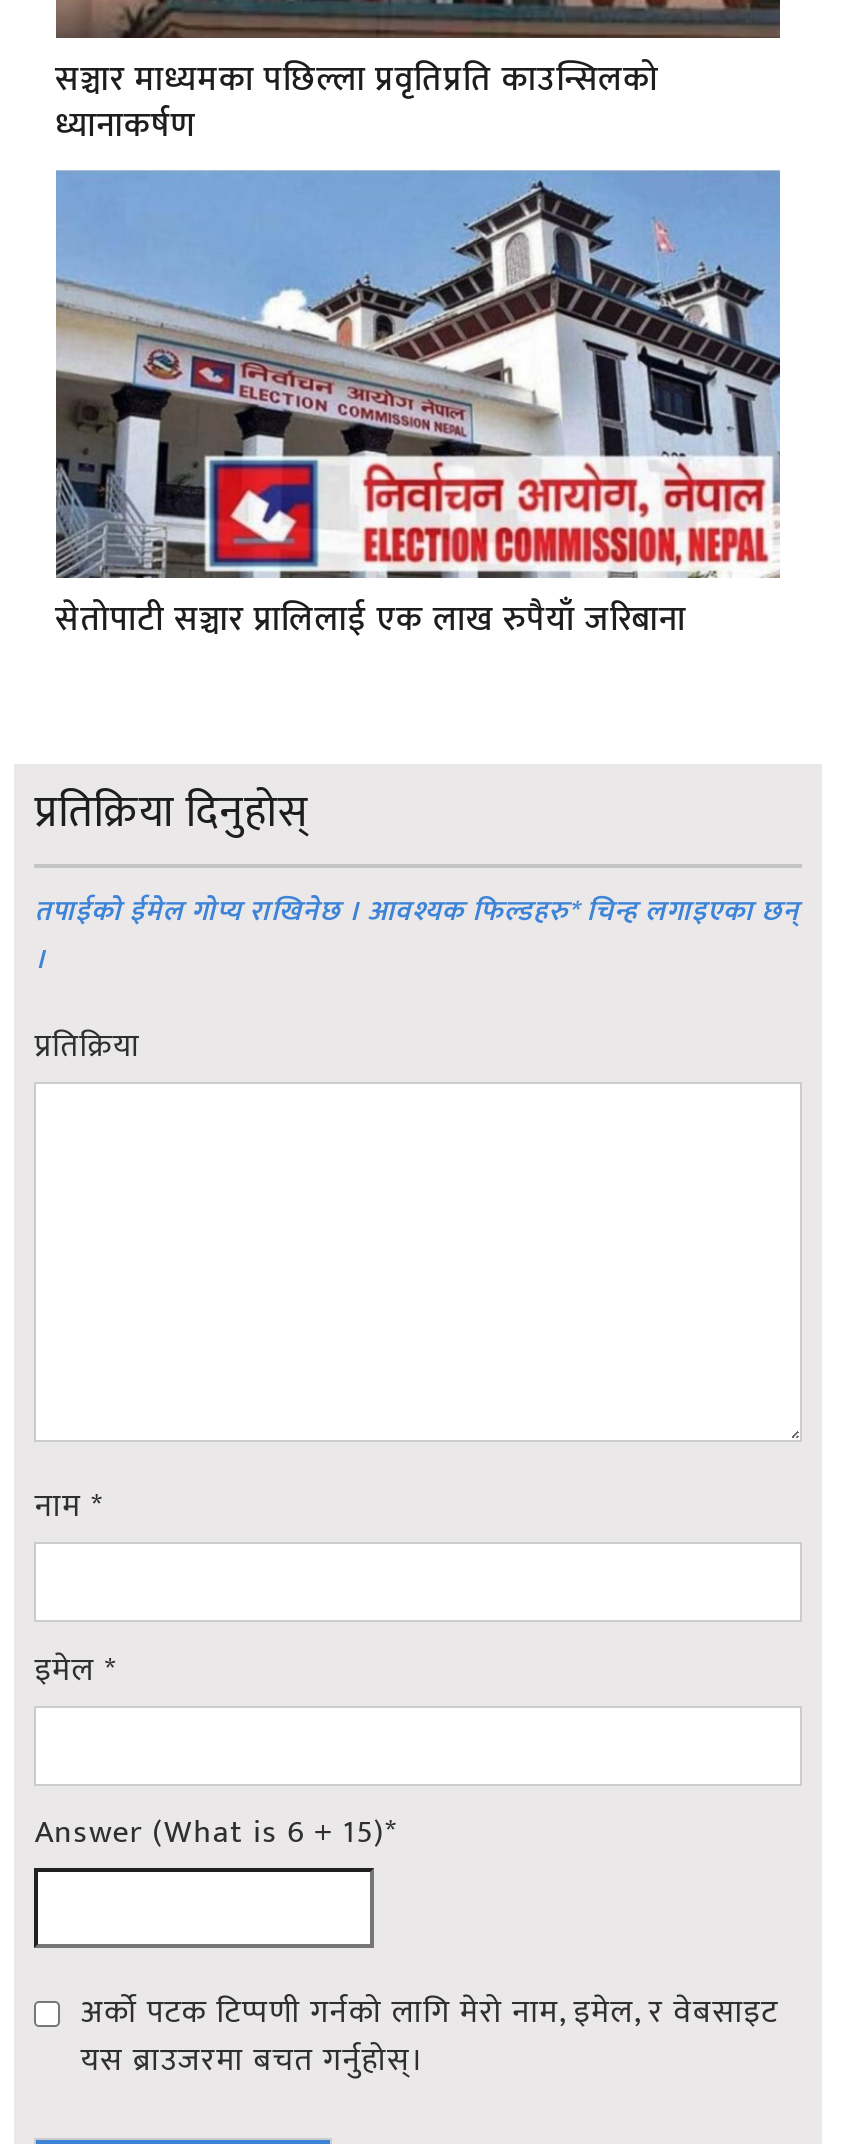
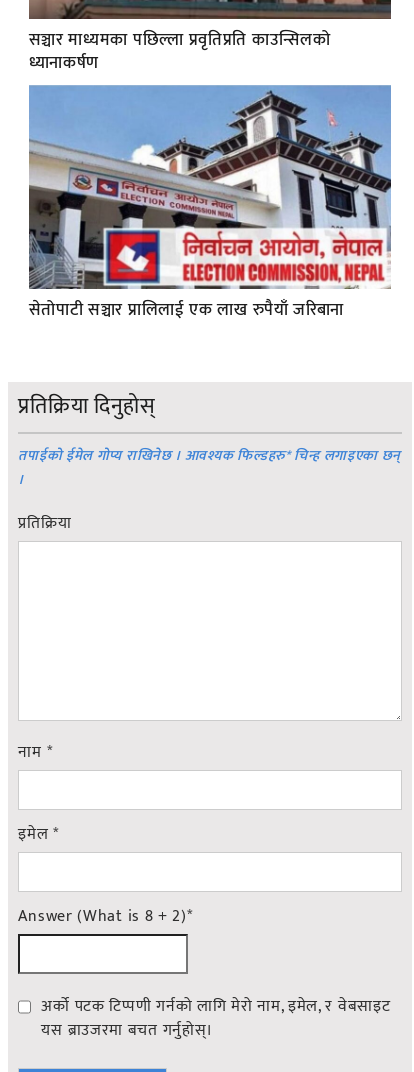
- Answer (What is 6 + 15)*
+ Answer (What is 8 + 2)*
